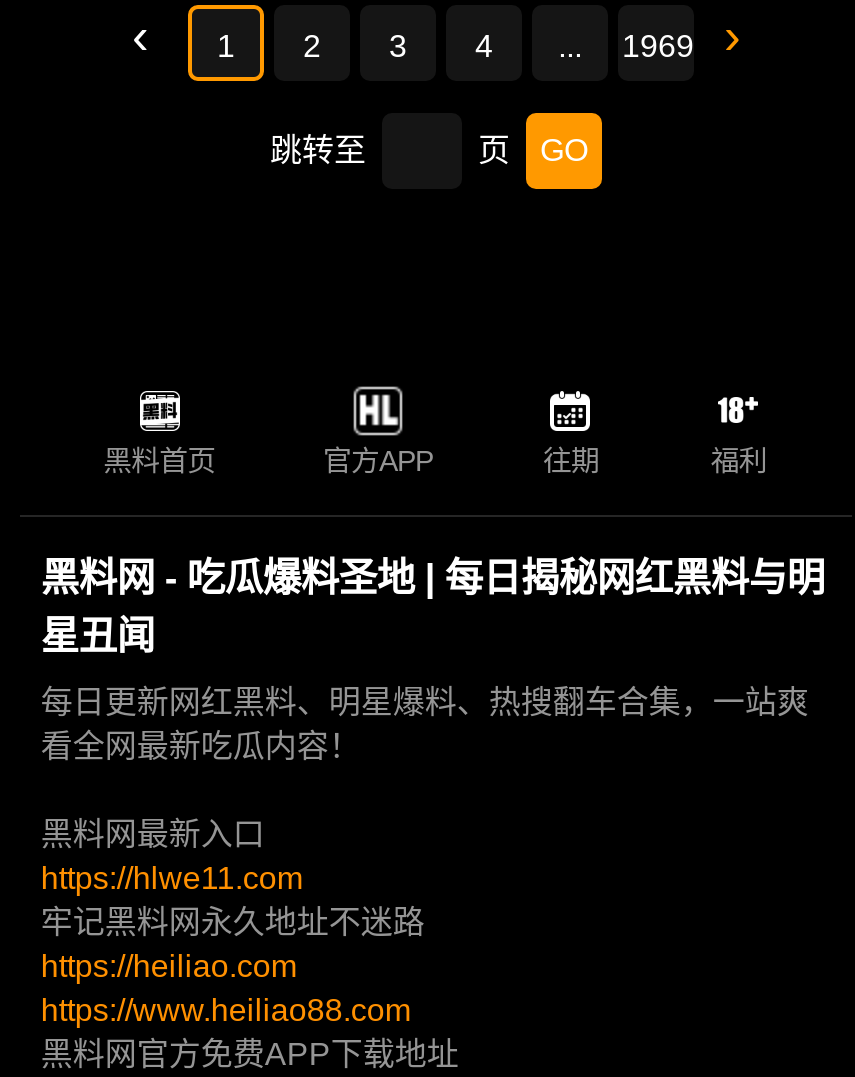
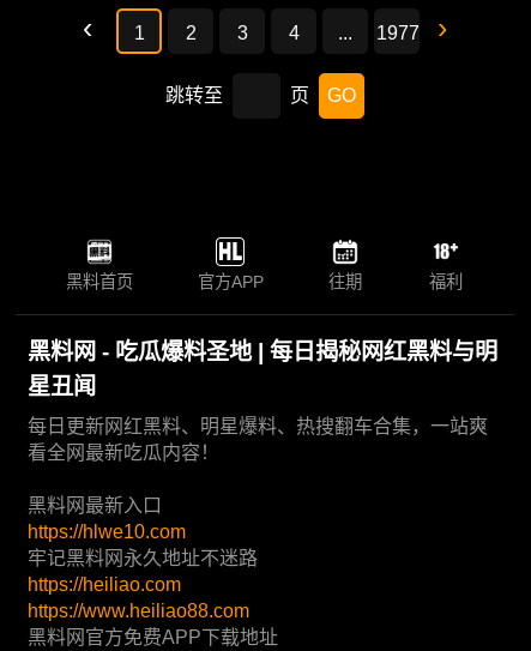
- 1969
+ 1977

- https://hlwe11.com
+ https://hlwe10.com
